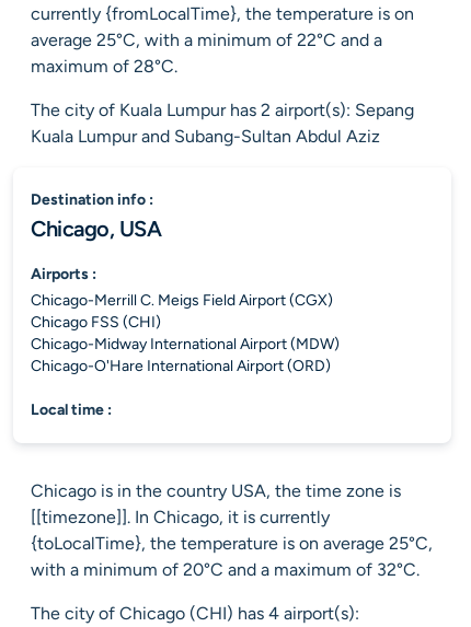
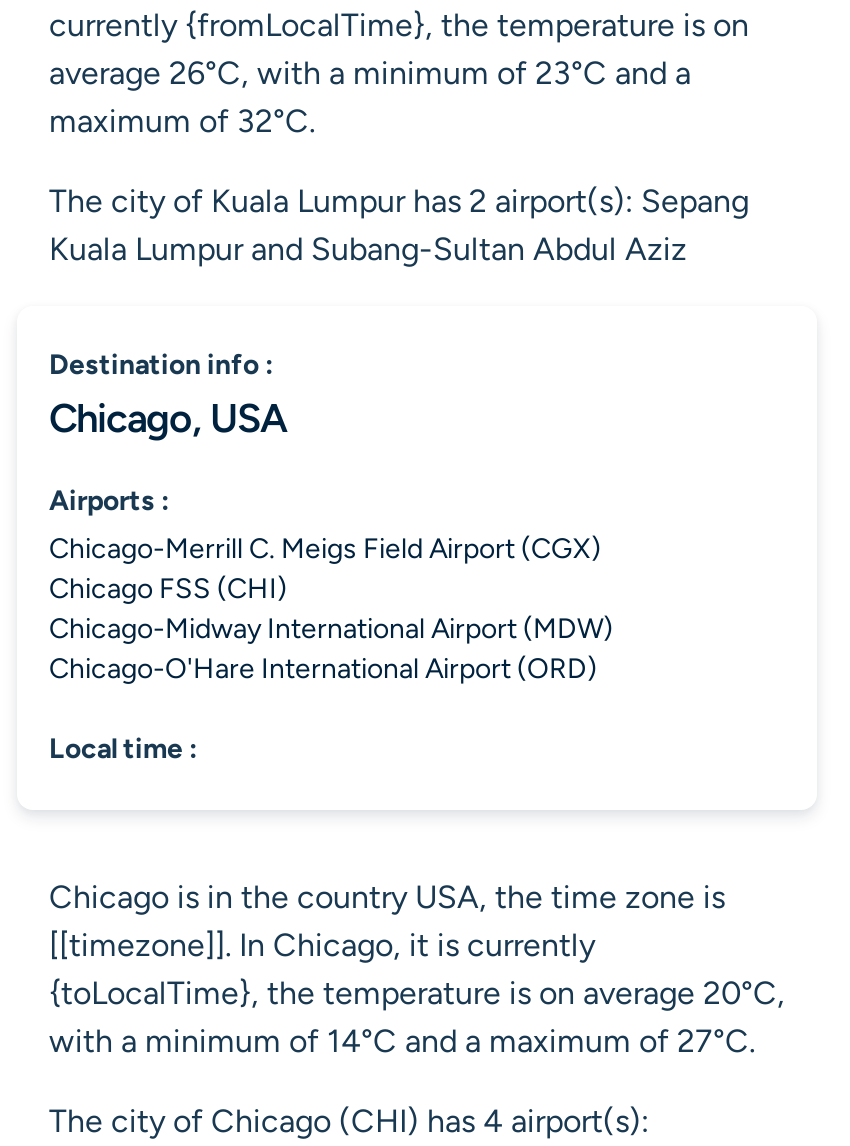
- average 25°C, with a minimum of 22°C and a
+ average 26°C, with a minimum of 23°C and a

- maximum of 28°C.
+ maximum of 32°C.

- {toLocalTime}, the temperature is on average 25°C,
+ {toLocalTime}, the temperature is on average 20°C,

- with a minimum of 20°C and a maximum of 32°C.
+ with a minimum of 14°C and a maximum of 27°C.
